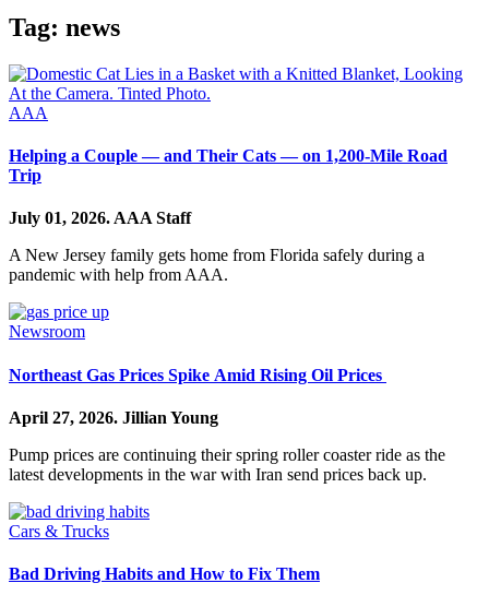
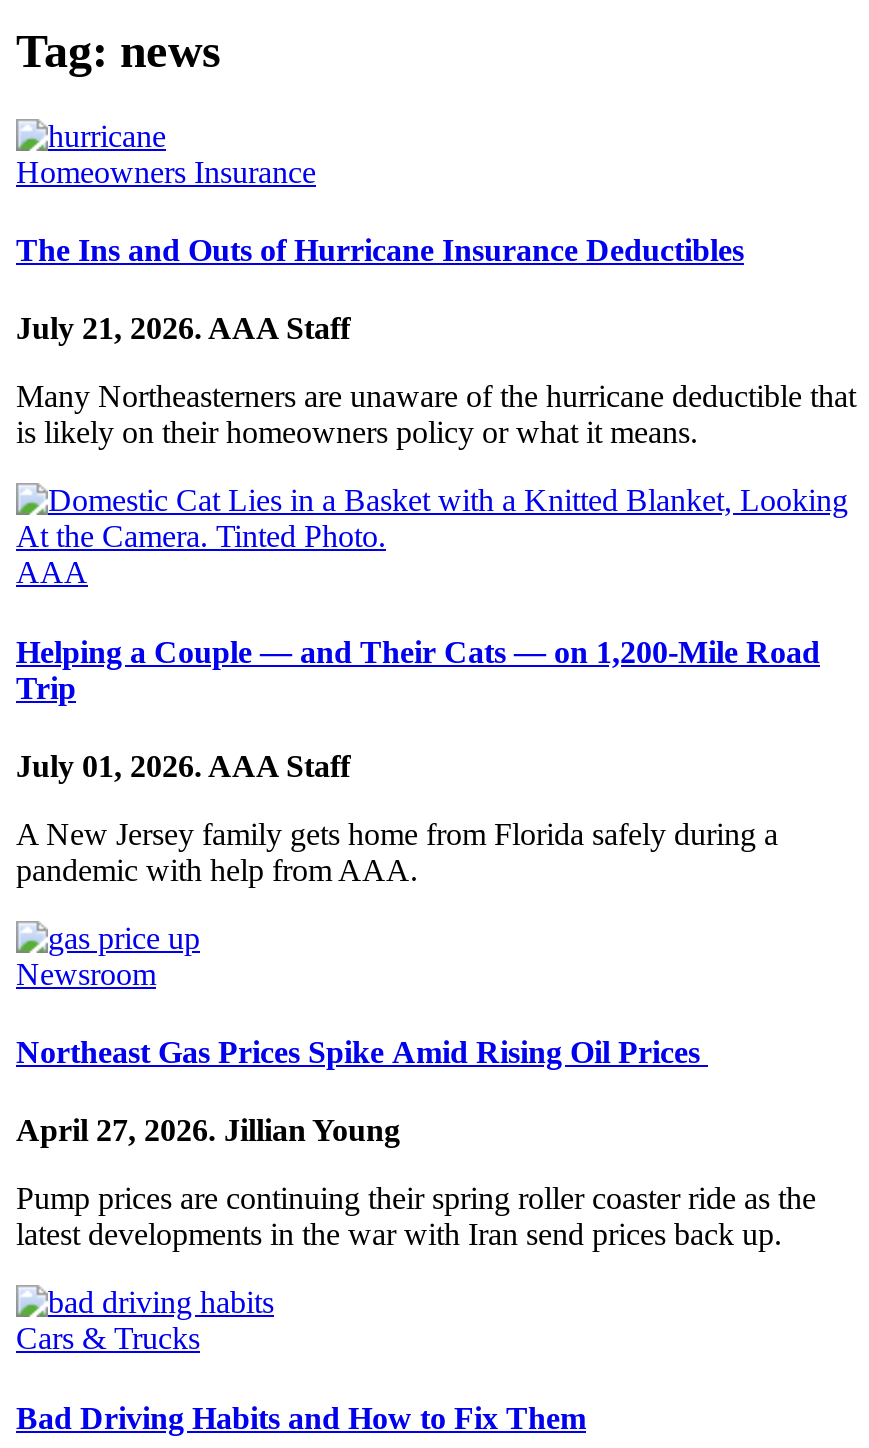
+ Homeowners Insurance
+ The Ins and Outs of Hurricane Insurance Deductibles
+ July 21, 2026. AAA Staff
+ Many Northeasterners are unaware of the hurricane deductible that
+ is likely on their homeowners policy or what it means.
